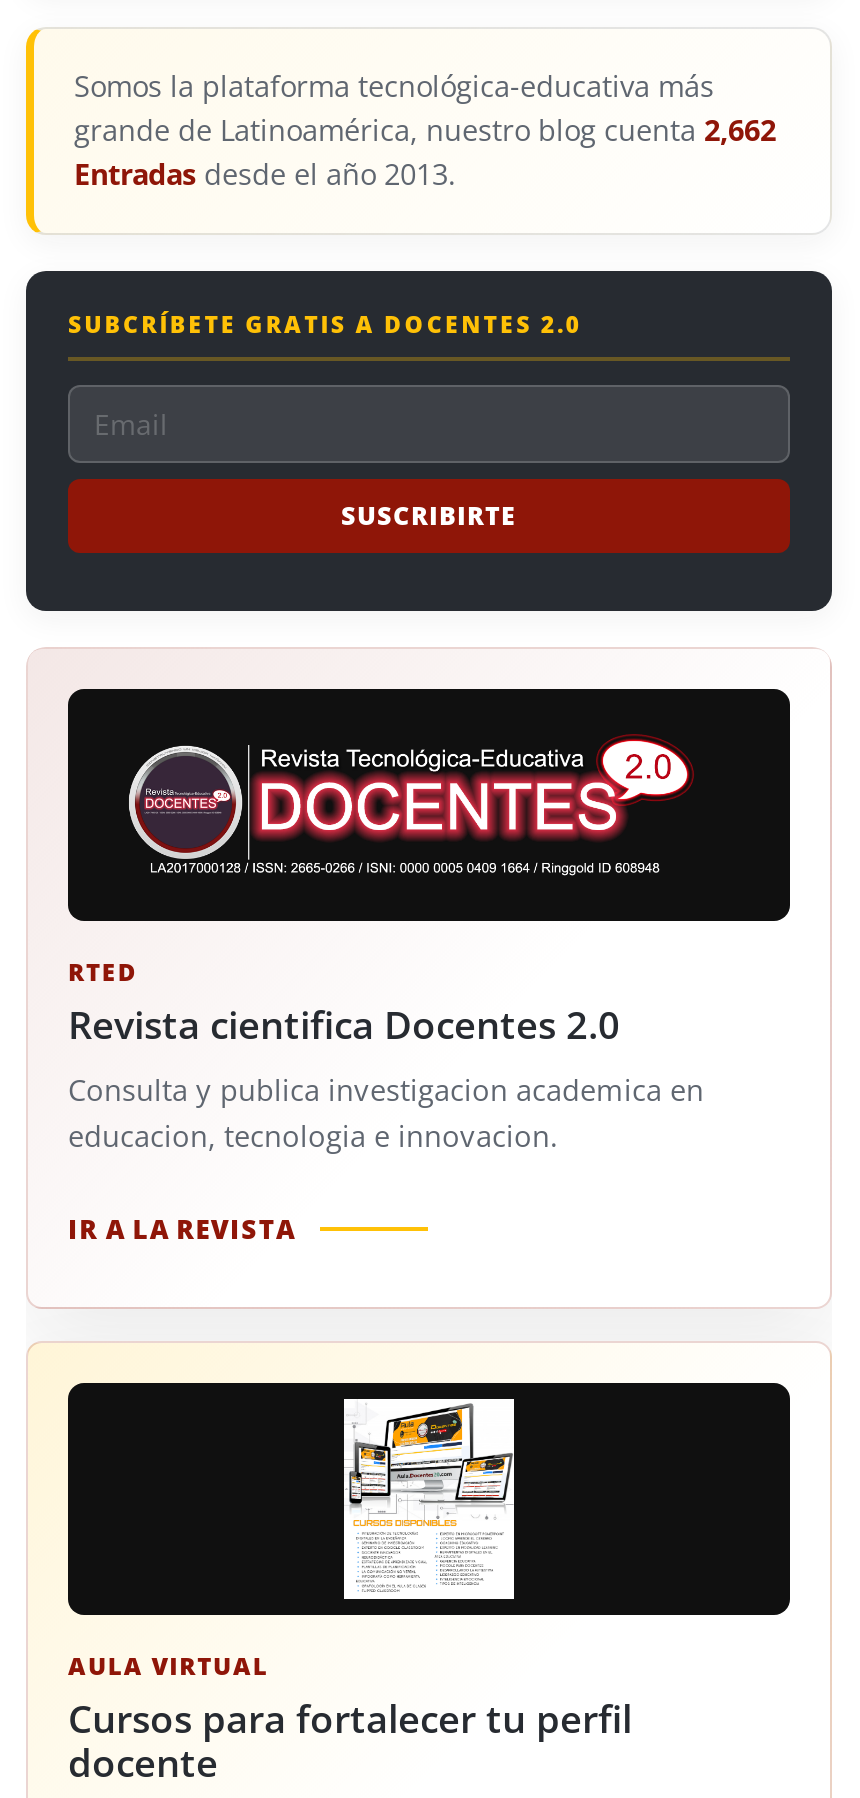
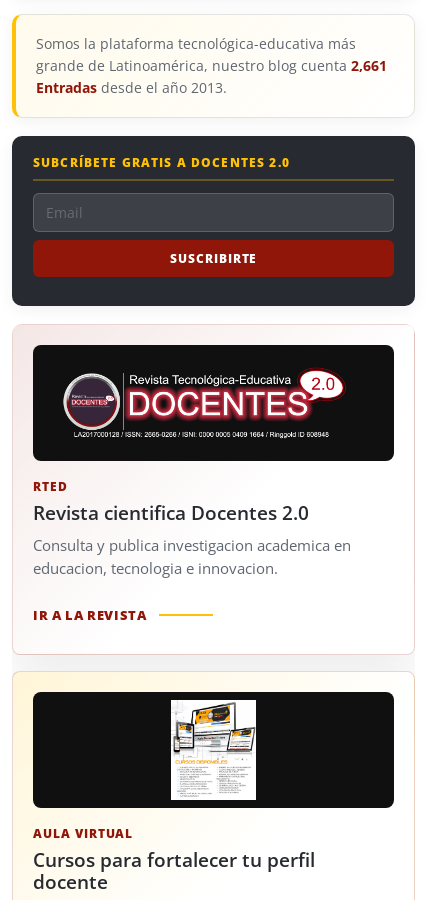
- grande de Latinoamérica, nuestro blog cuenta 2,662
+ grande de Latinoamérica, nuestro blog cuenta 2,661
